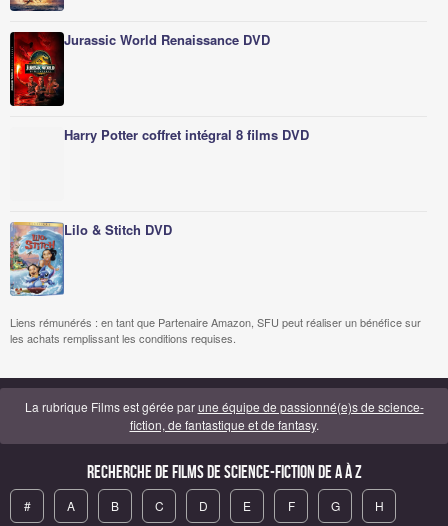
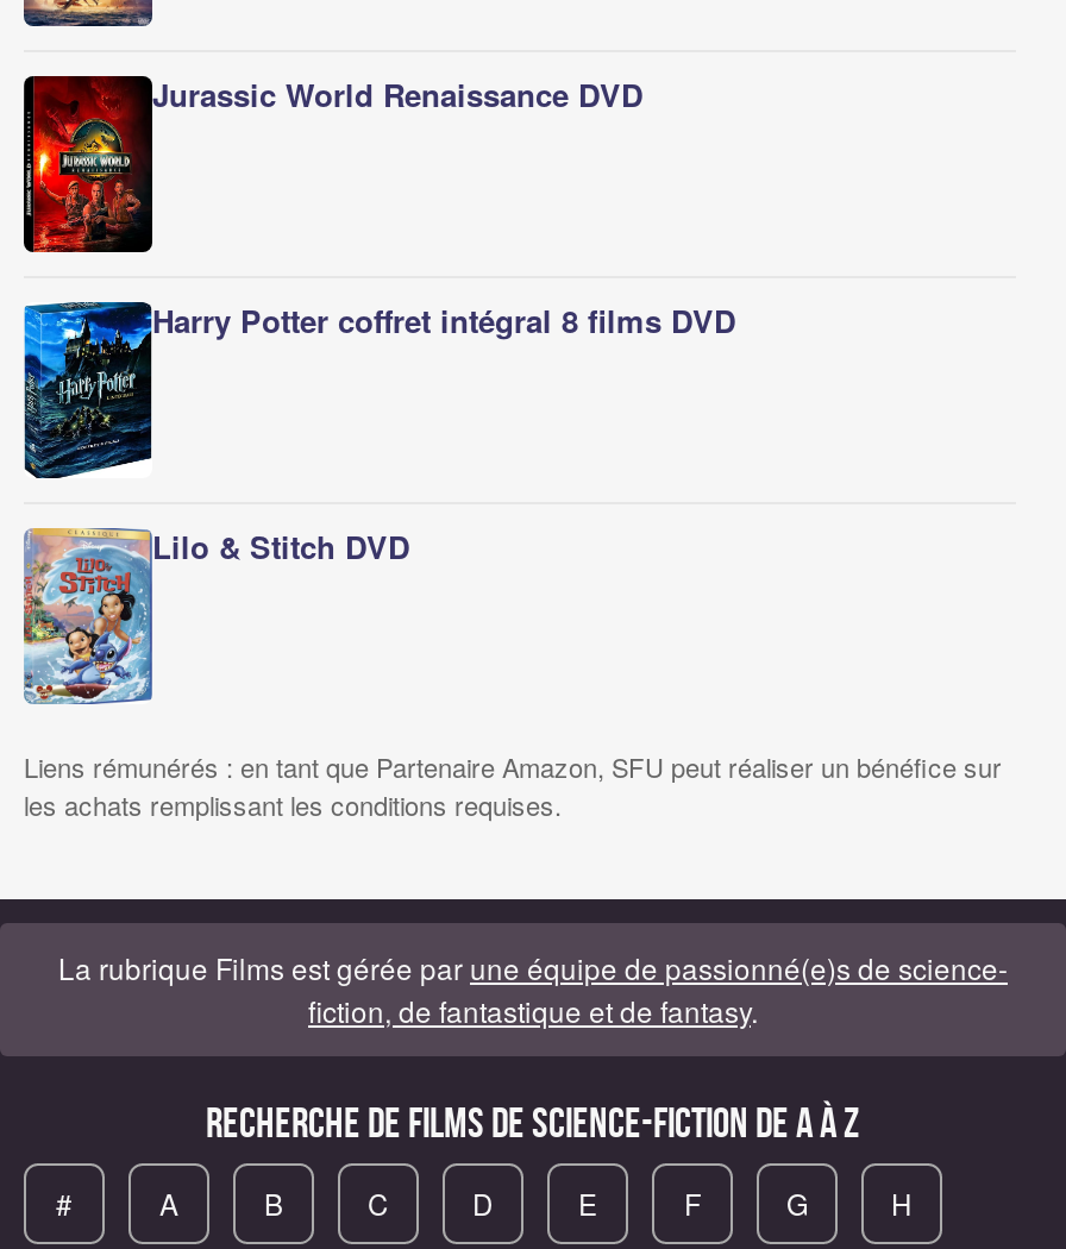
+ [image]
